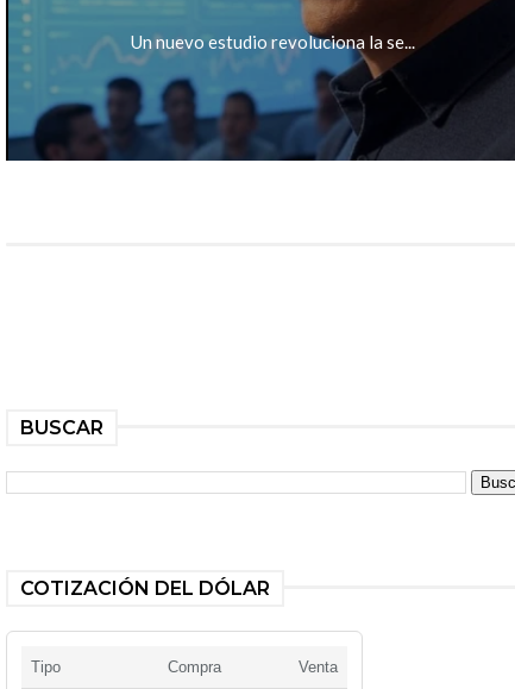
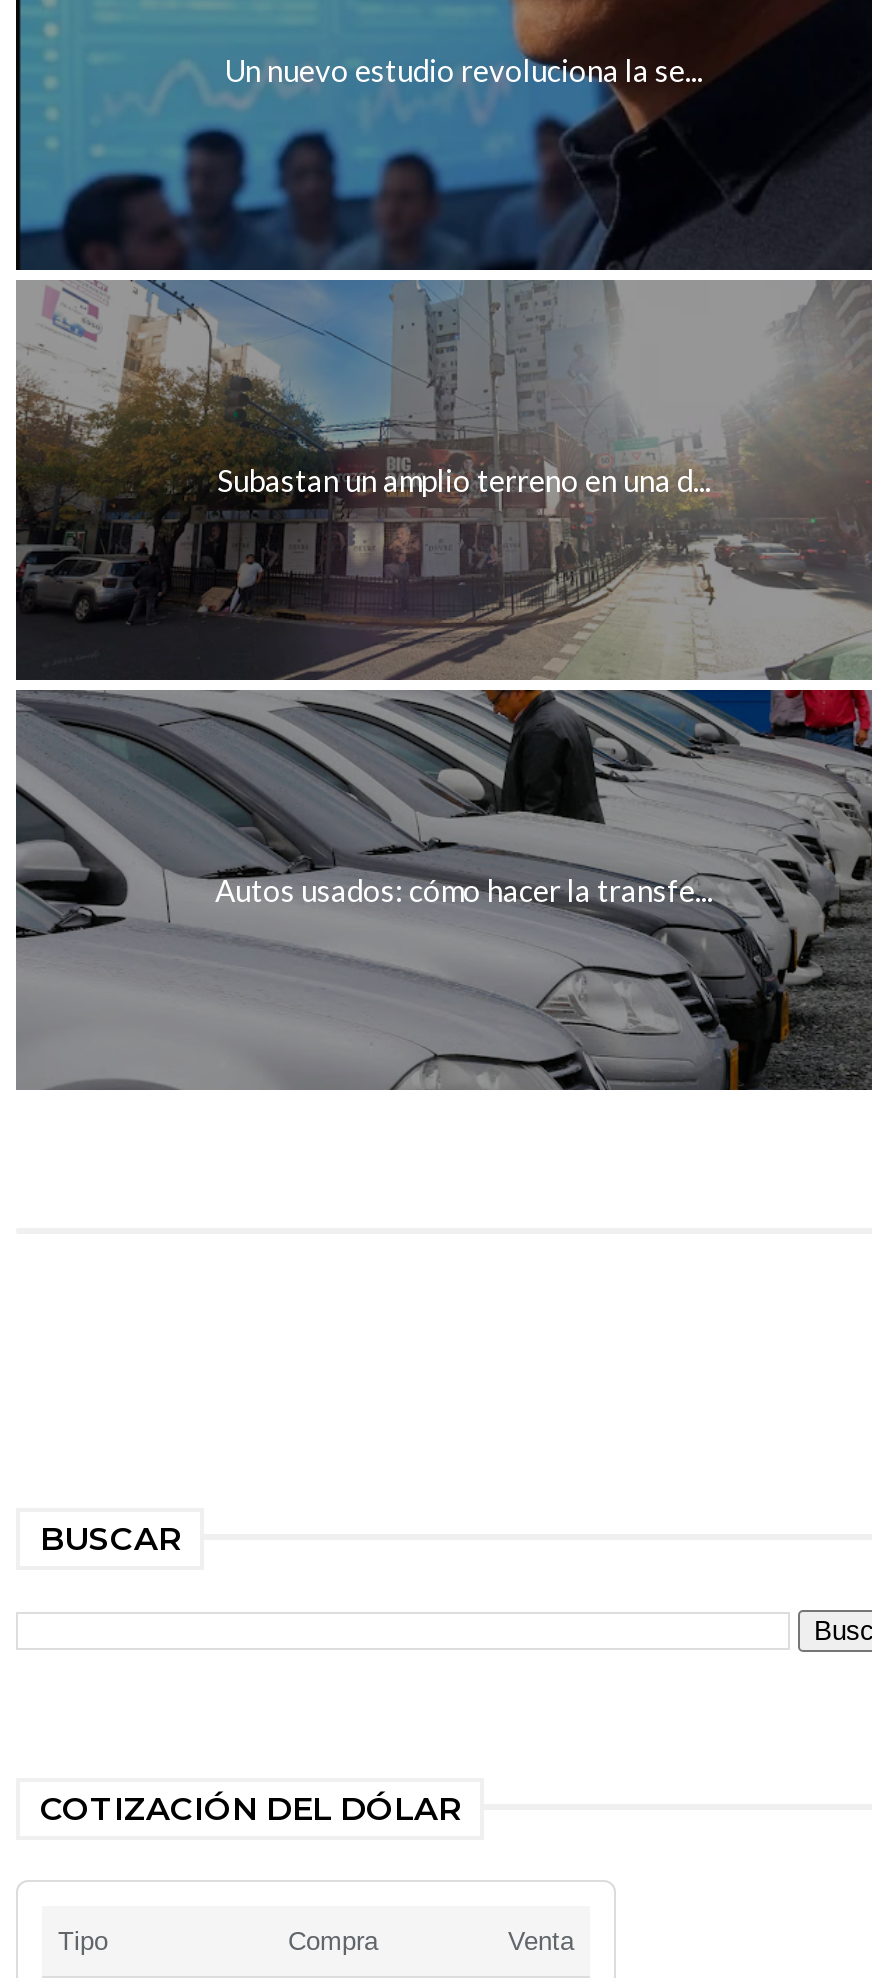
+ [image]
+ Subastan un amplio terreno en una d...

+ Autos usados: cómo hacer la transfe...
